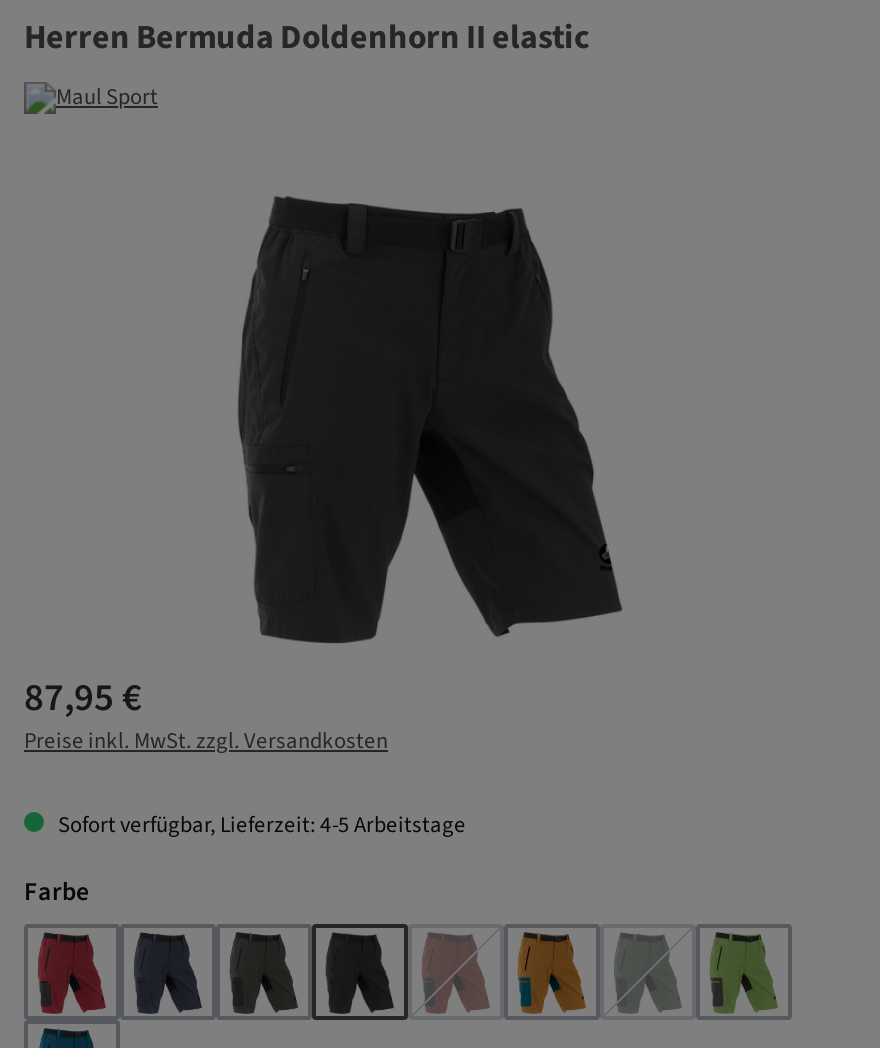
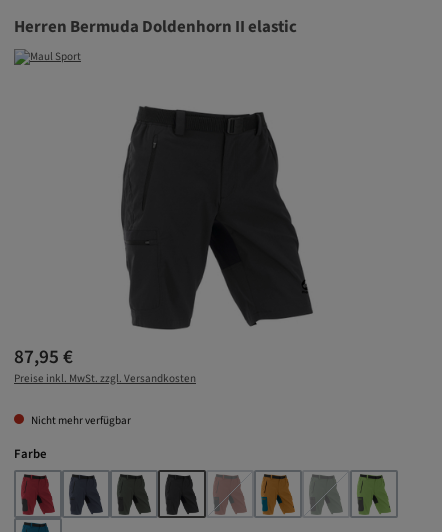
- Sofort verfügbar, Lieferzeit: 4-5 Arbeitstage
+ Nicht mehr verfügbar
